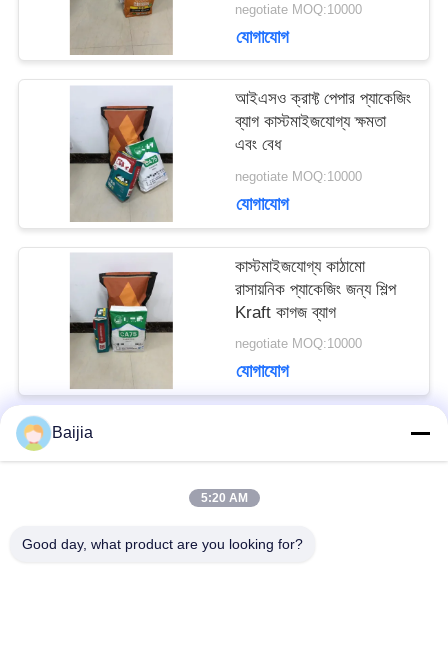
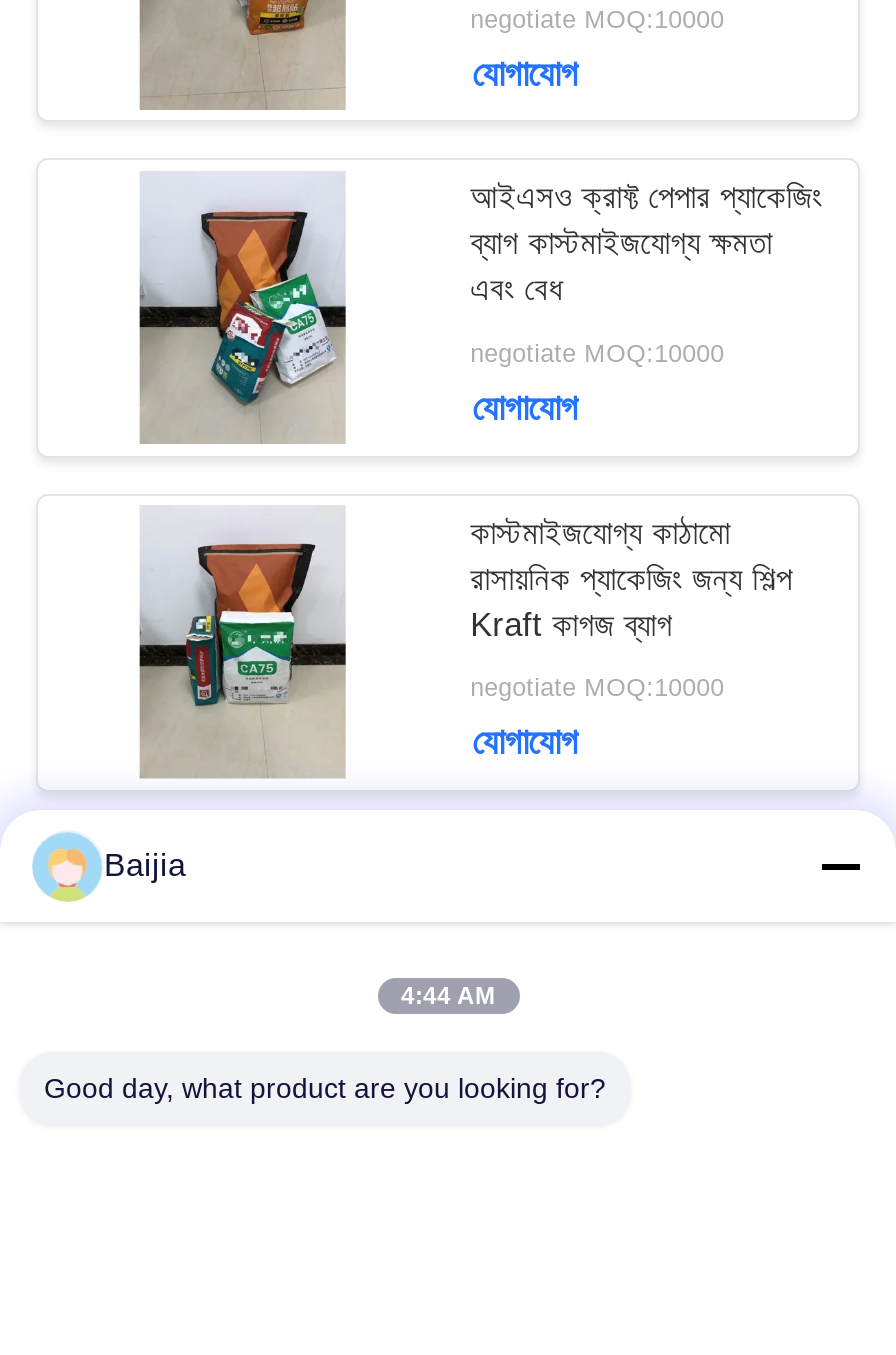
- 5:20 AM
+ 4:44 AM
